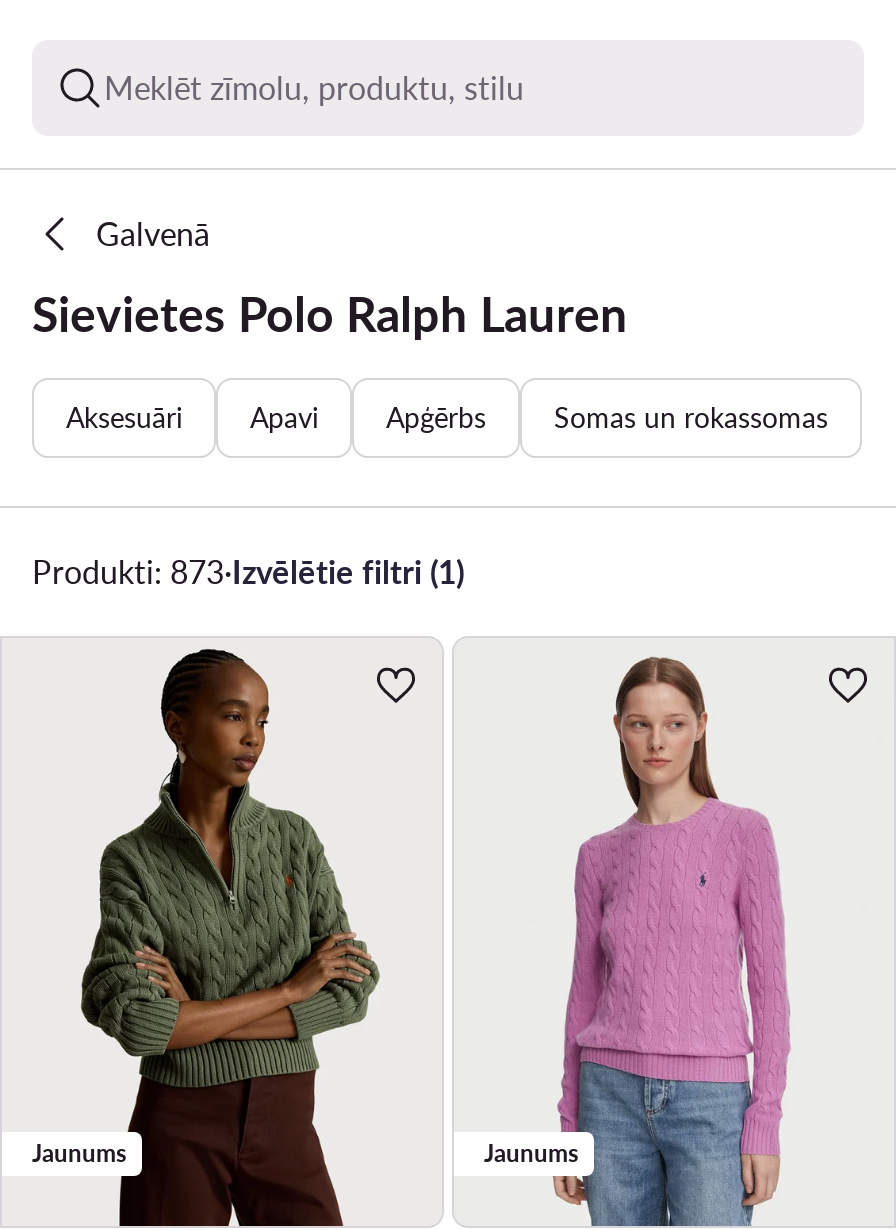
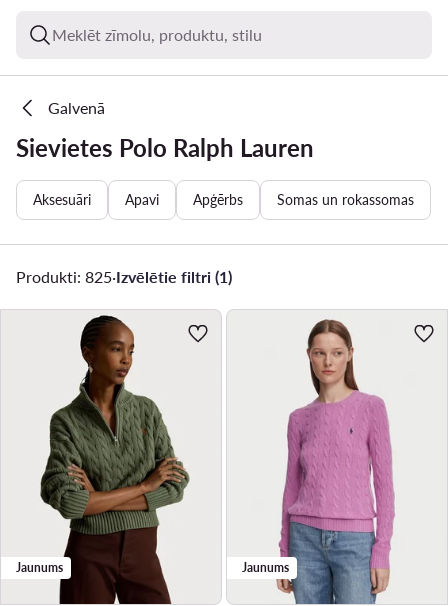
- Produkti: 873·Izvēlētie filtri (1)
+ Produkti: 825·Izvēlētie filtri (1)
